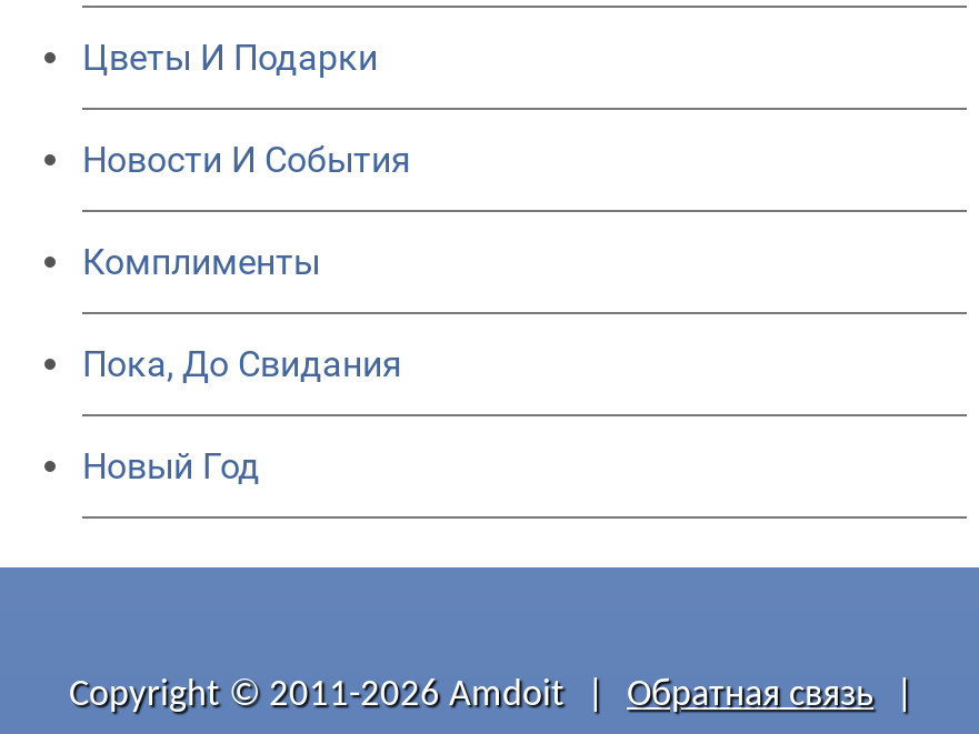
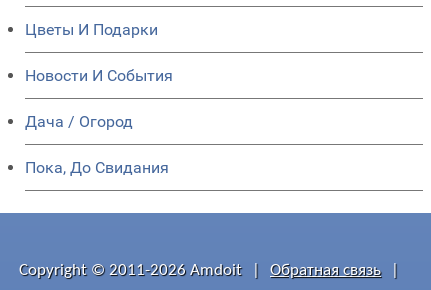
- Комплименты
+ Дача / Огород

- Новый Год
